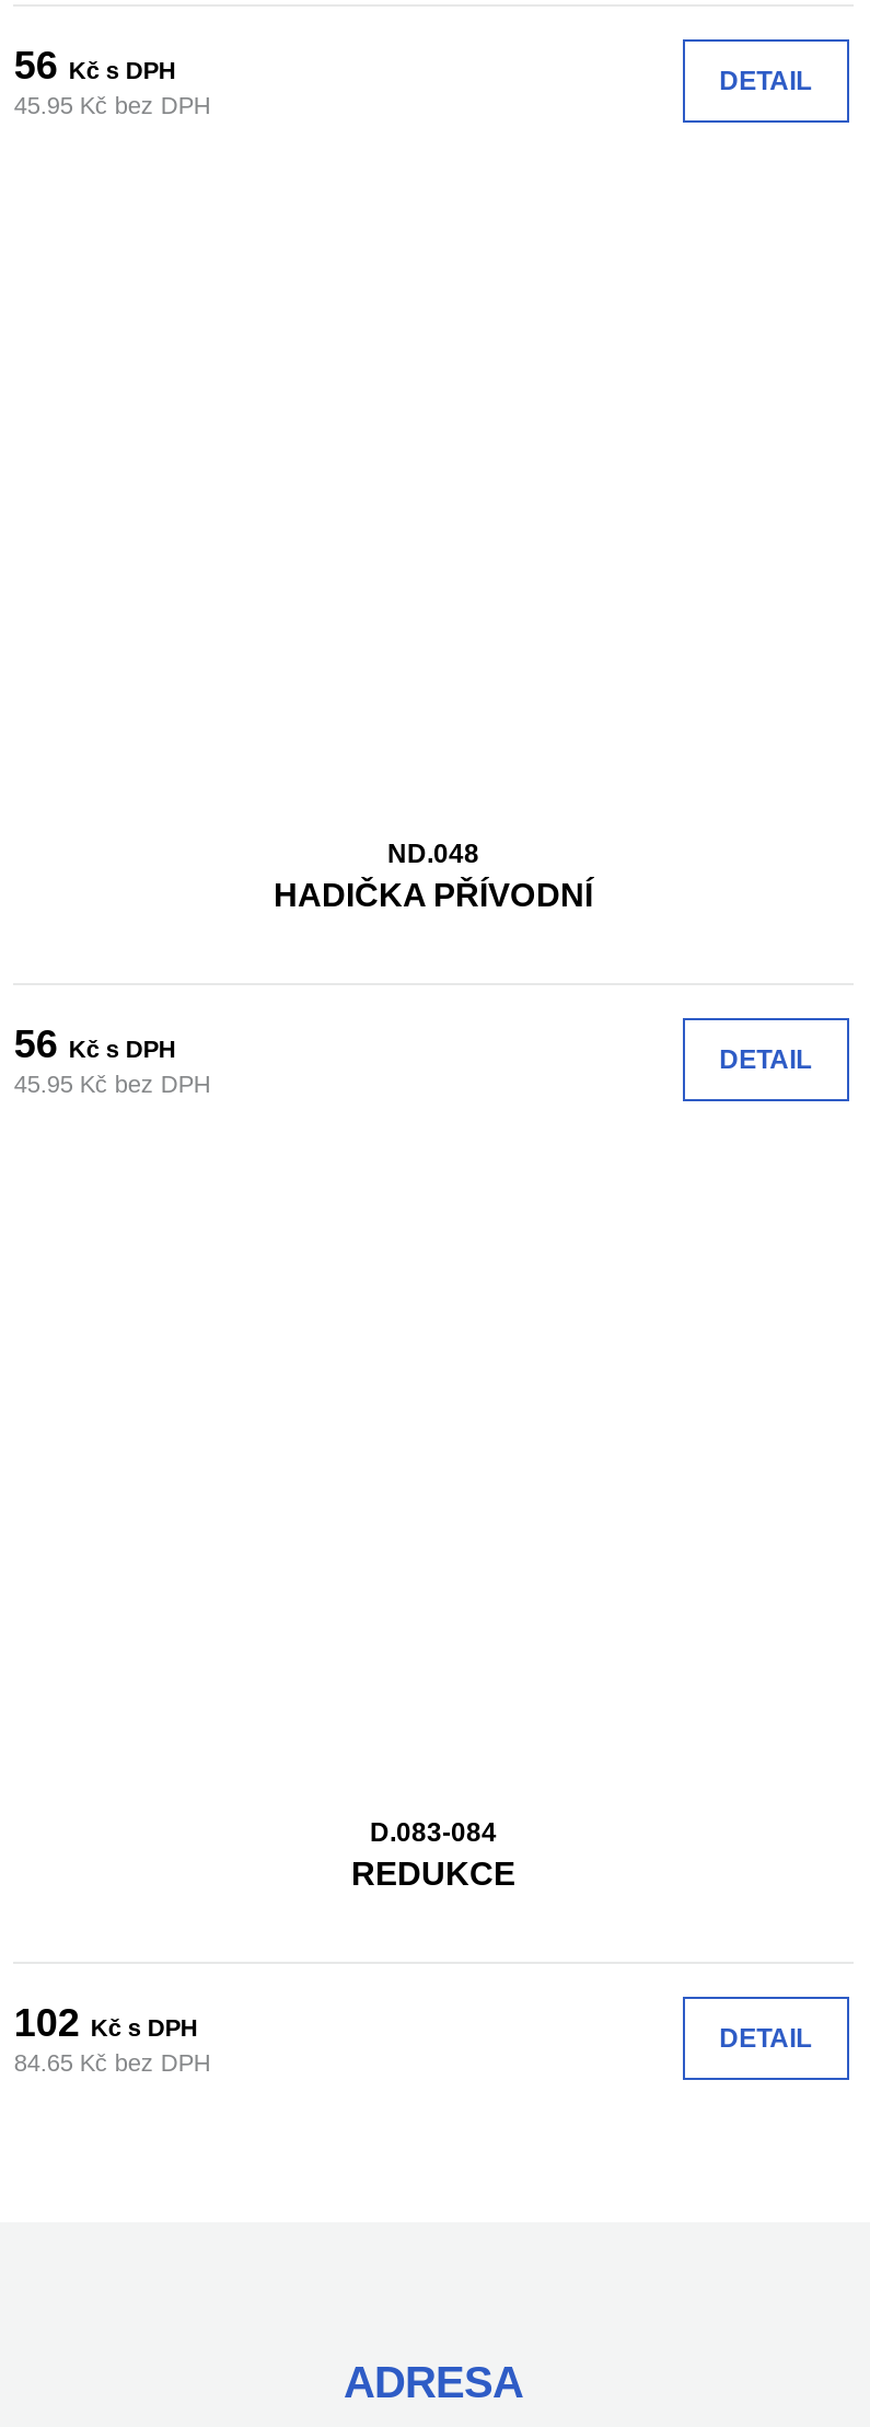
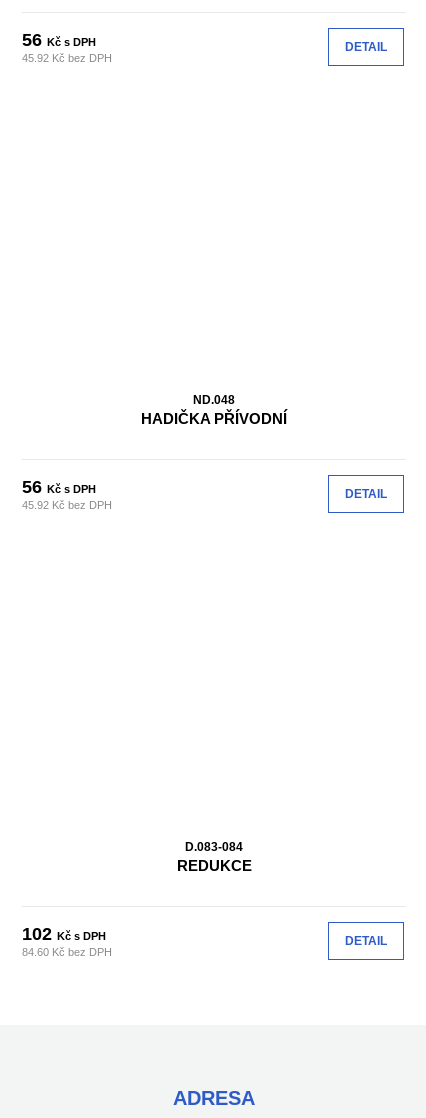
- 45.95 Kč bez DPH
+ 45.92 Kč bez DPH

- 45.95 Kč bez DPH
+ 45.92 Kč bez DPH

- 84.65 Kč bez DPH
+ 84.60 Kč bez DPH
